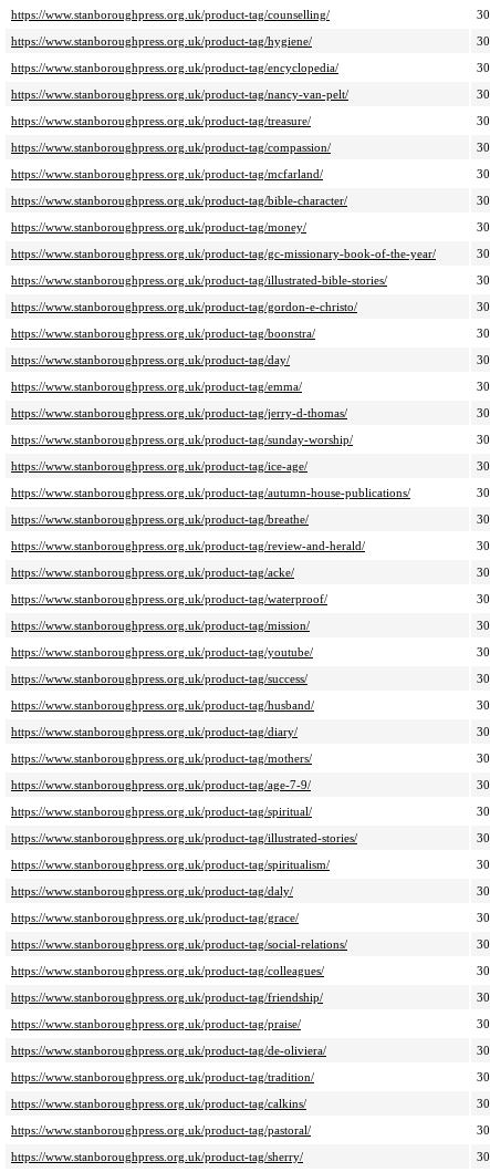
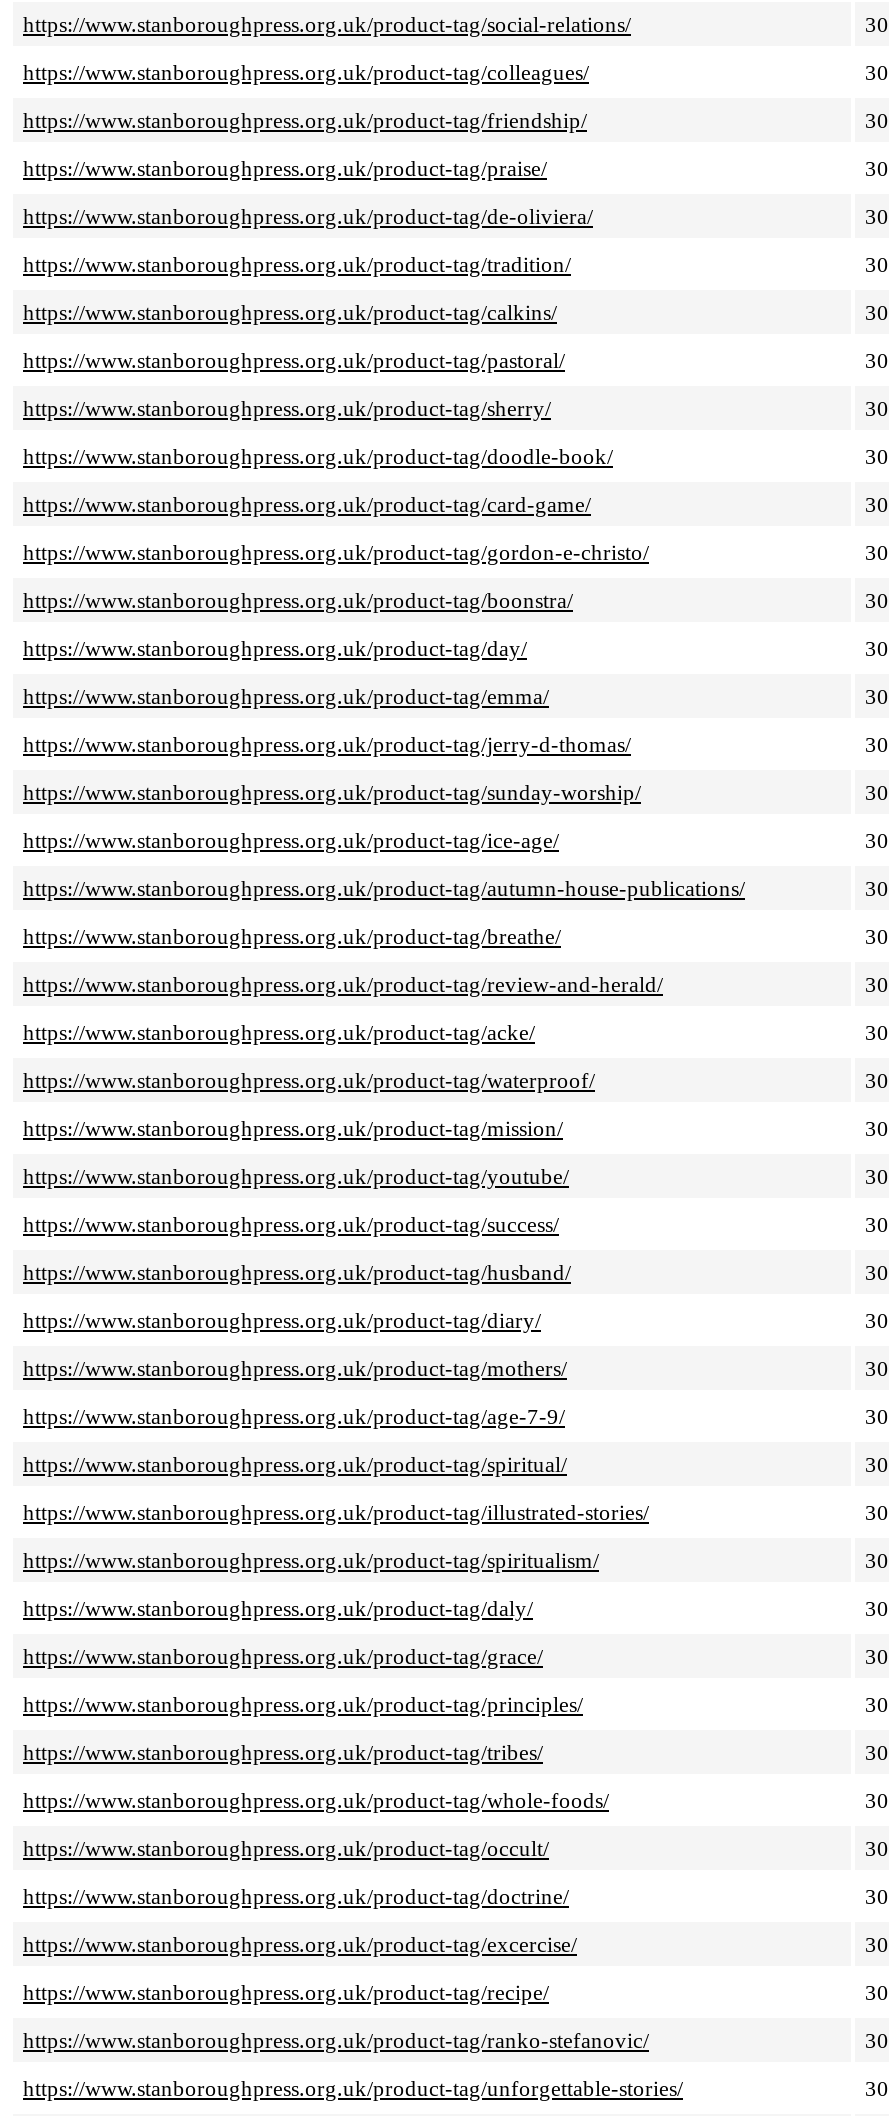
- https://www.stanboroughpress.org.uk/product-tag/counselling/

- https://www.stanboroughpress.org.uk/product-tag/hygiene/

- https://www.stanboroughpress.org.uk/product-tag/encyclopedia/

- https://www.stanboroughpress.org.uk/product-tag/nancy-van-pelt/

- https://www.stanboroughpress.org.uk/product-tag/treasure/

- https://www.stanboroughpress.org.uk/product-tag/compassion/

- https://www.stanboroughpress.org.uk/product-tag/mcfarland/

- https://www.stanboroughpress.org.uk/product-tag/bible-character/

- https://www.stanboroughpress.org.uk/product-tag/money/

- https://www.stanboroughpress.org.uk/product-tag/gc-missionary-book-of-the-year/
+ https://www.stanboroughpress.org.uk/product-tag/doodle-book/

- https://www.stanboroughpress.org.uk/product-tag/illustrated-bible-stories/
+ https://www.stanboroughpress.org.uk/product-tag/card-game/

moved up: https://www.stanboroughpress.org.uk/product-tag/social-relations/

+ https://www.stanboroughpress.org.uk/product-tag/principles/

moved up: https://www.stanboroughpress.org.uk/product-tag/colleagues/

+ https://www.stanboroughpress.org.uk/product-tag/tribes/

moved up: https://www.stanboroughpress.org.uk/product-tag/friendship/

+ https://www.stanboroughpress.org.uk/product-tag/whole-foods/

moved up: https://www.stanboroughpress.org.uk/product-tag/praise/

+ https://www.stanboroughpress.org.uk/product-tag/occult/

moved up: https://www.stanboroughpress.org.uk/product-tag/de-oliviera/

+ https://www.stanboroughpress.org.uk/product-tag/doctrine/

moved up: https://www.stanboroughpress.org.uk/product-tag/tradition/

+ https://www.stanboroughpress.org.uk/product-tag/excercise/

moved up: https://www.stanboroughpress.org.uk/product-tag/calkins/

+ https://www.stanboroughpress.org.uk/product-tag/recipe/

moved up: https://www.stanboroughpress.org.uk/product-tag/pastoral/

+ https://www.stanboroughpress.org.uk/product-tag/ranko-stefanovic/

moved up: https://www.stanboroughpress.org.uk/product-tag/sherry/

+ https://www.stanboroughpress.org.uk/product-tag/unforgettable-stories/
